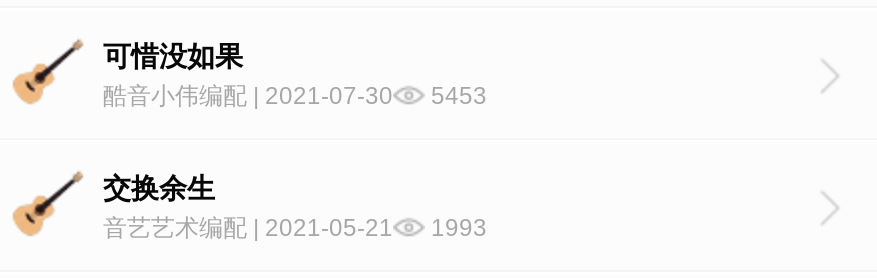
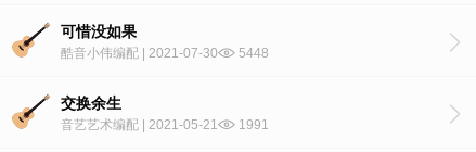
- 5453
+ 5448

- 1993
+ 1991
